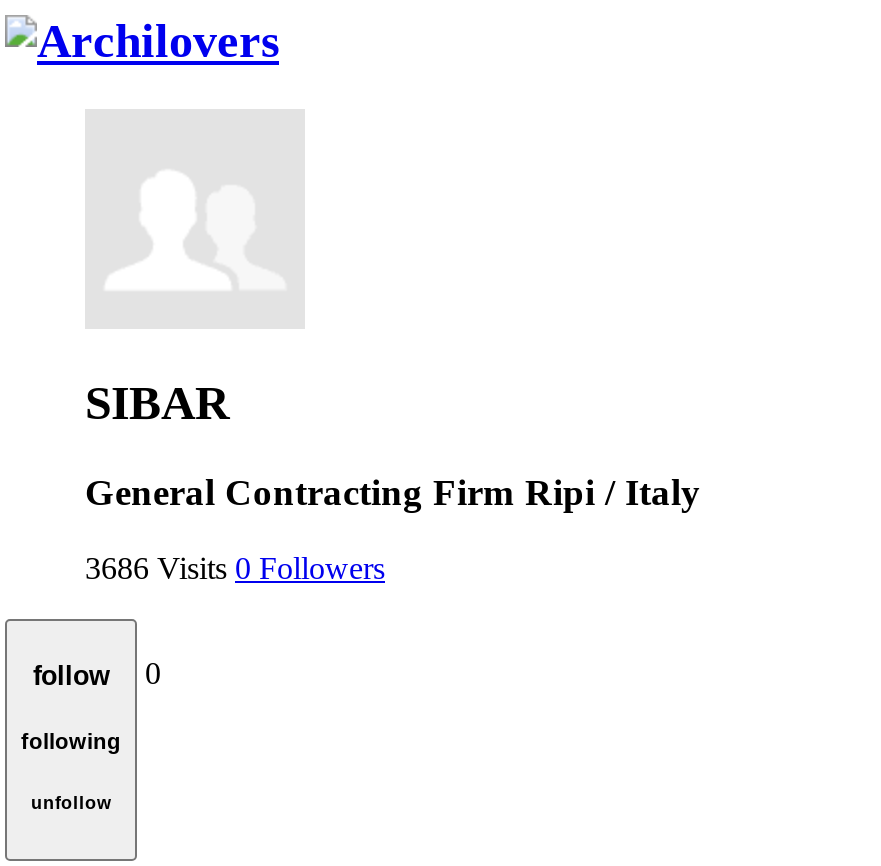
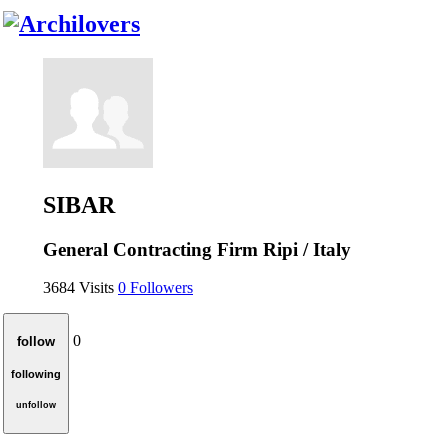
- 3686 Visits 0 Followers
+ 3684 Visits 0 Followers
